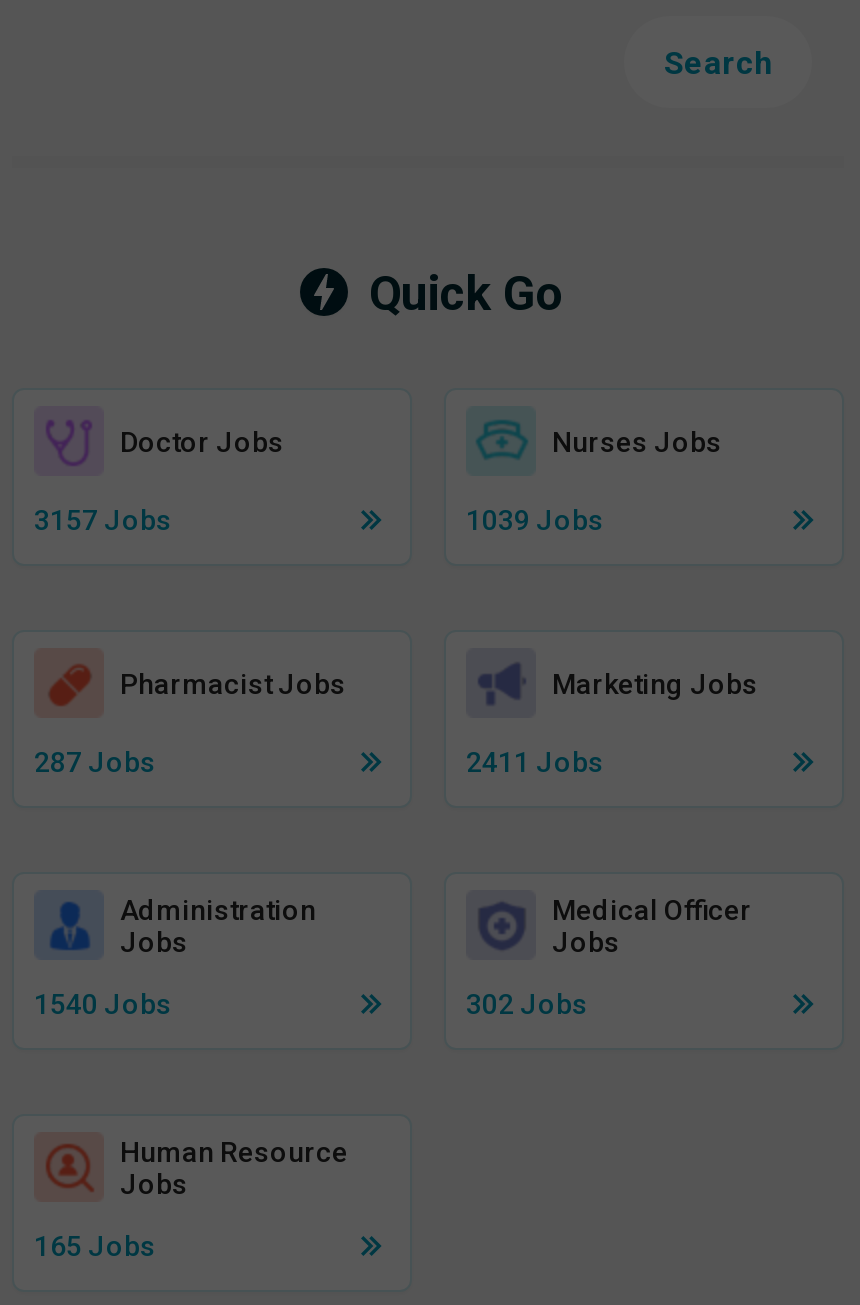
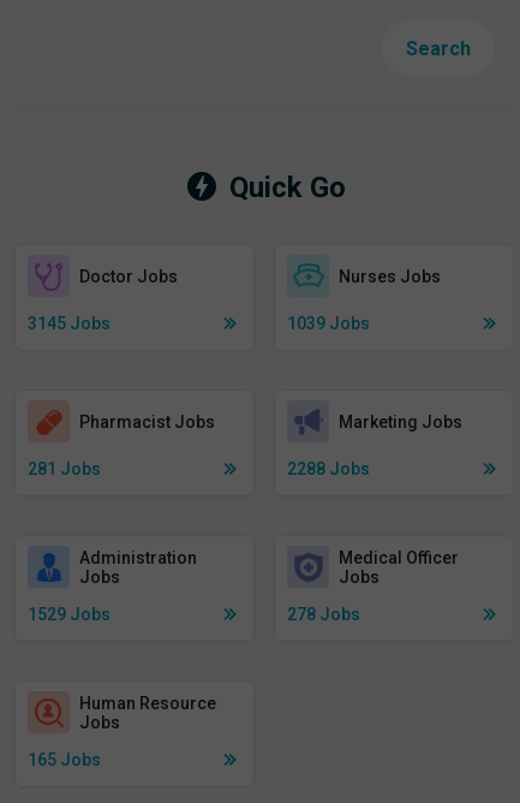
- 3157 Jobs
+ 3145 Jobs

- 287 Jobs
+ 281 Jobs

- 2411 Jobs
+ 2288 Jobs

- 1540 Jobs
+ 1529 Jobs

- 302 Jobs
+ 278 Jobs
